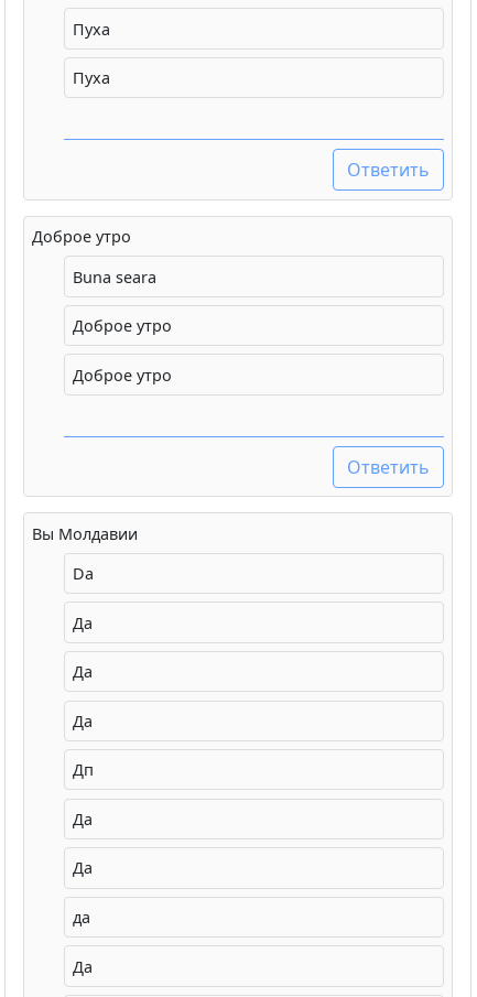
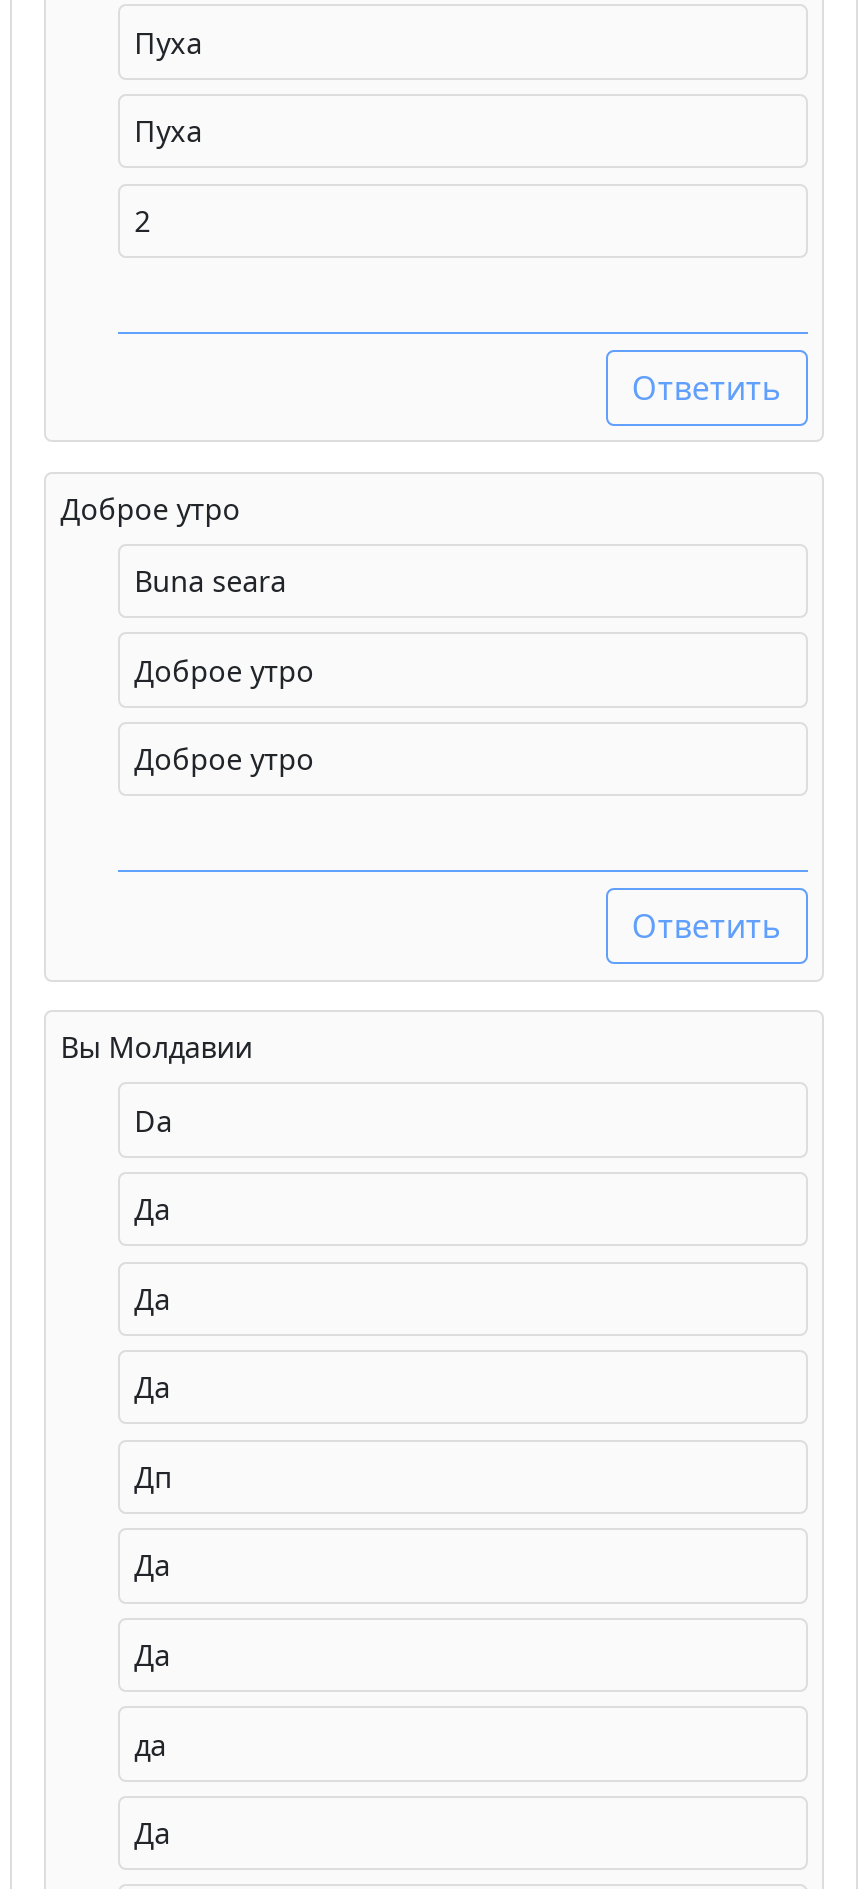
+ 2
